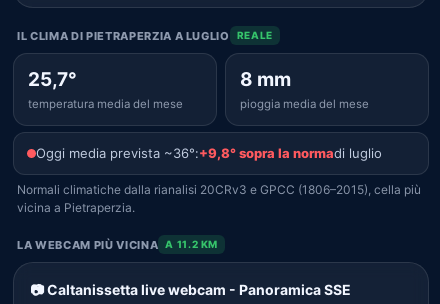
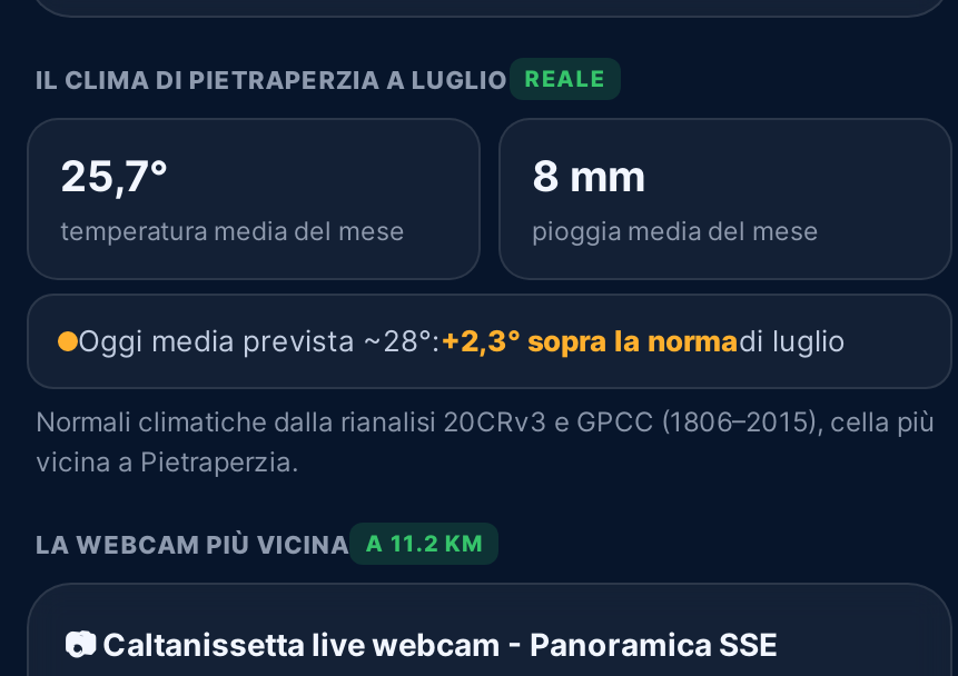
- Oggi media prevista ~36°:+9,8° sopra la normadi luglio
+ Oggi media prevista ~28°:+2,3° sopra la normadi luglio
